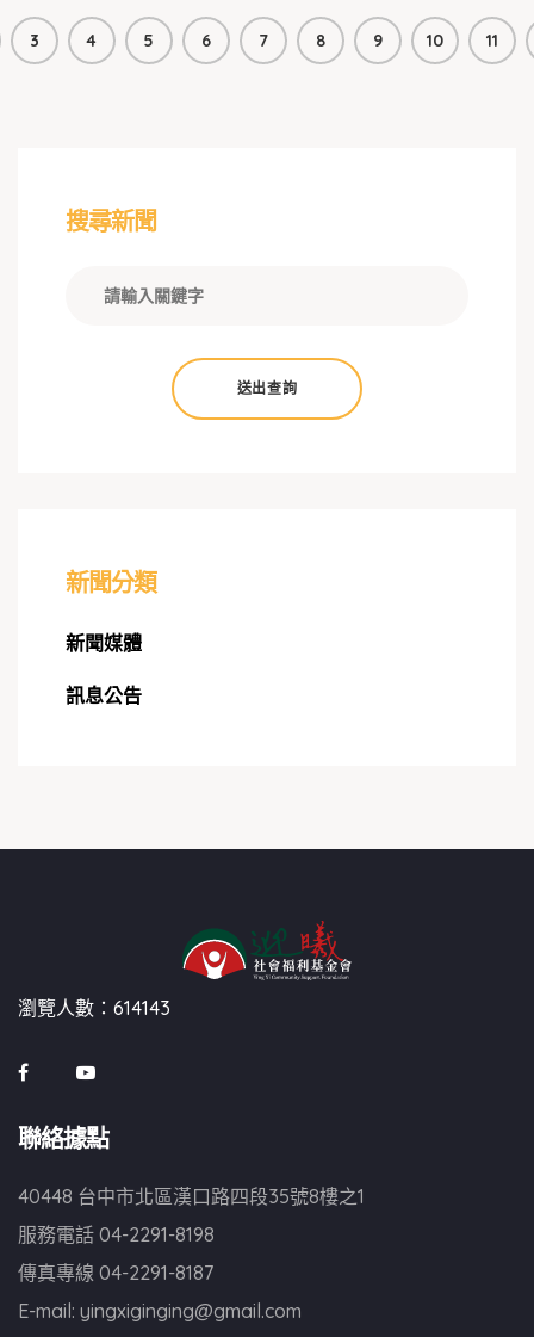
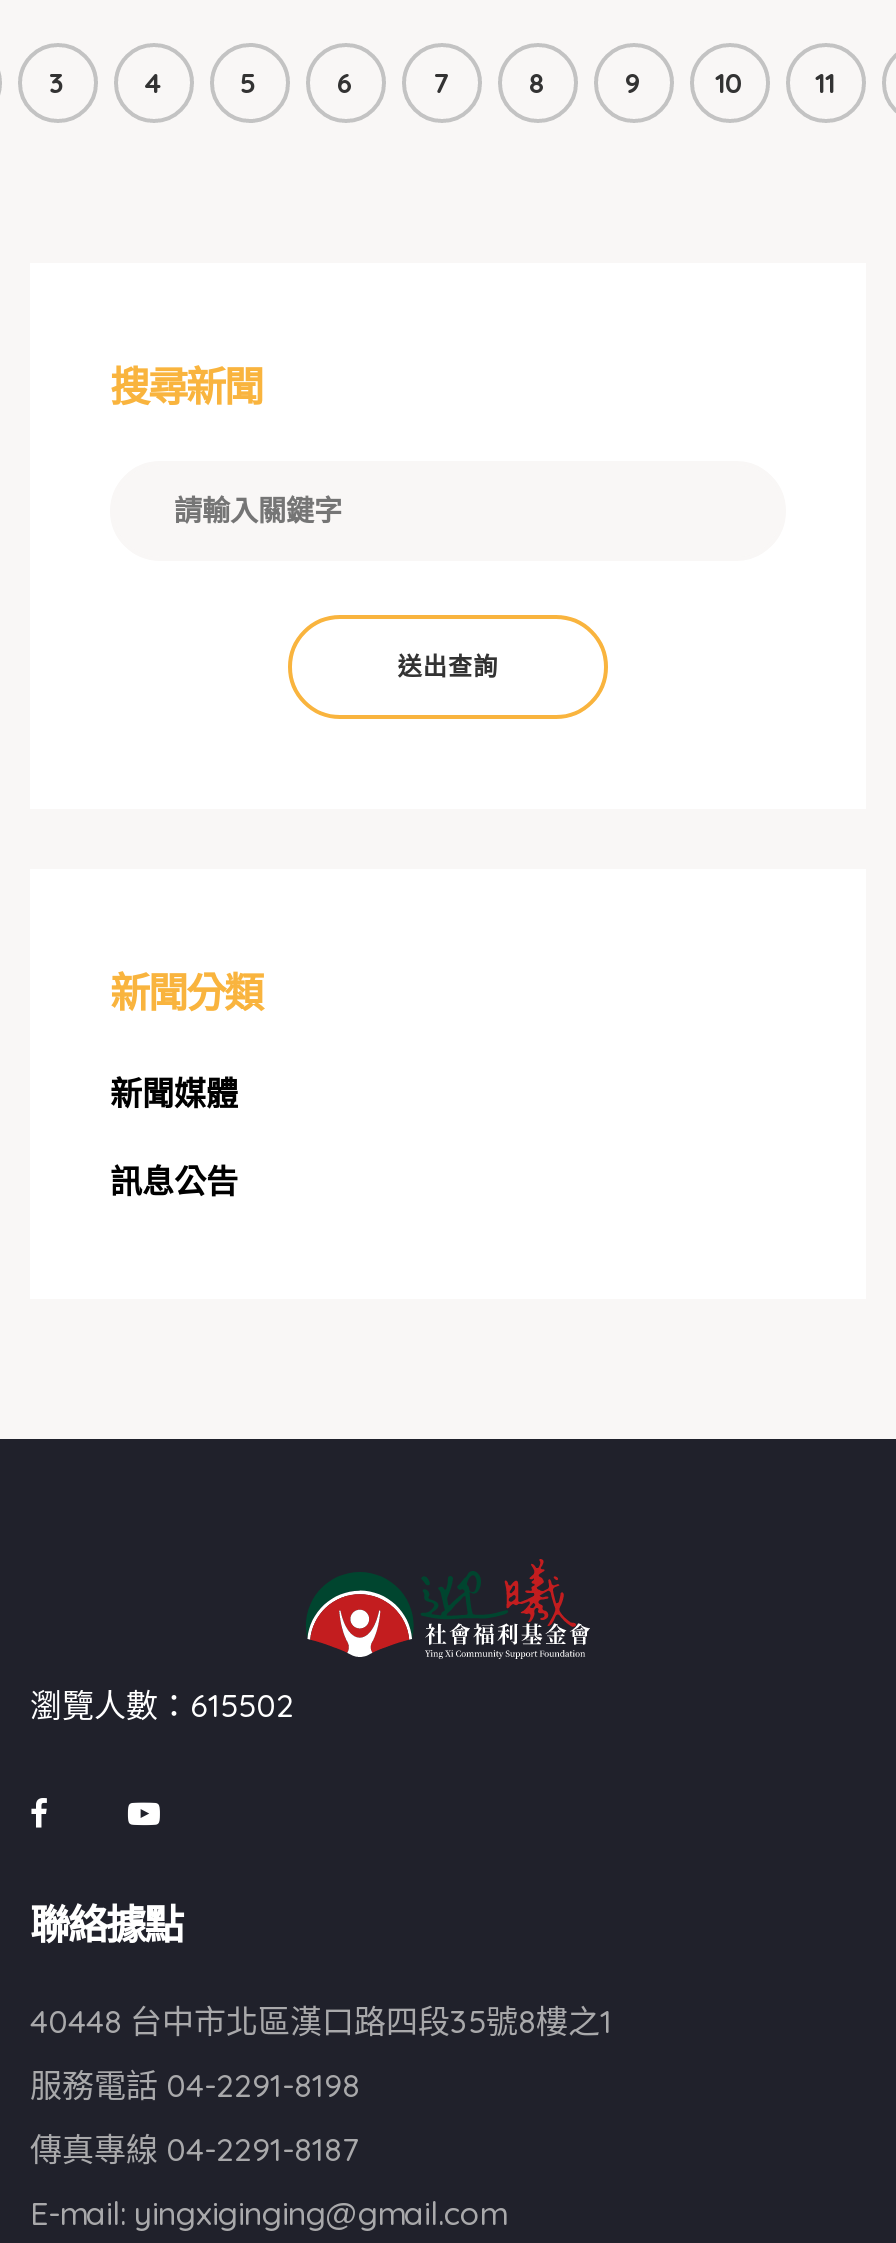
- 瀏覽人數：614143
+ 瀏覽人數：615502
